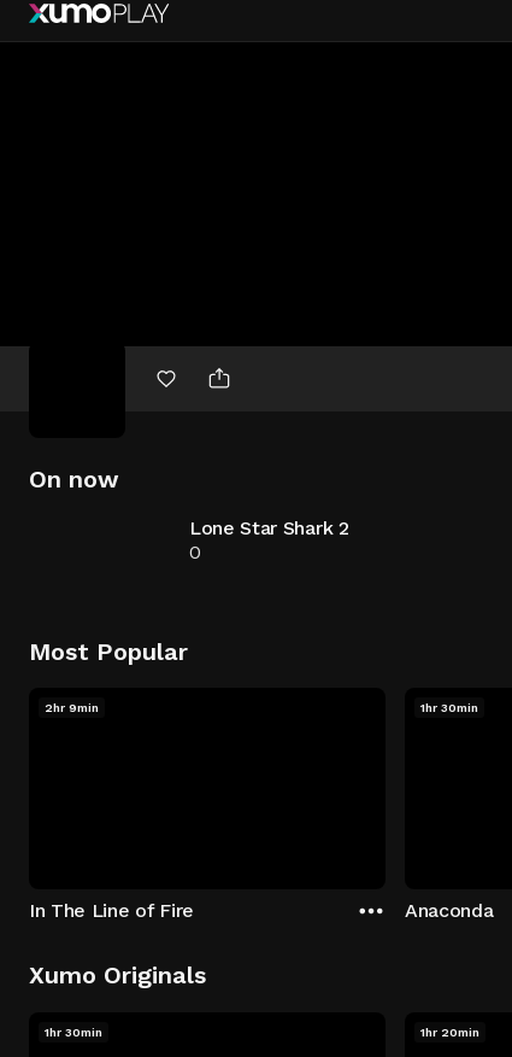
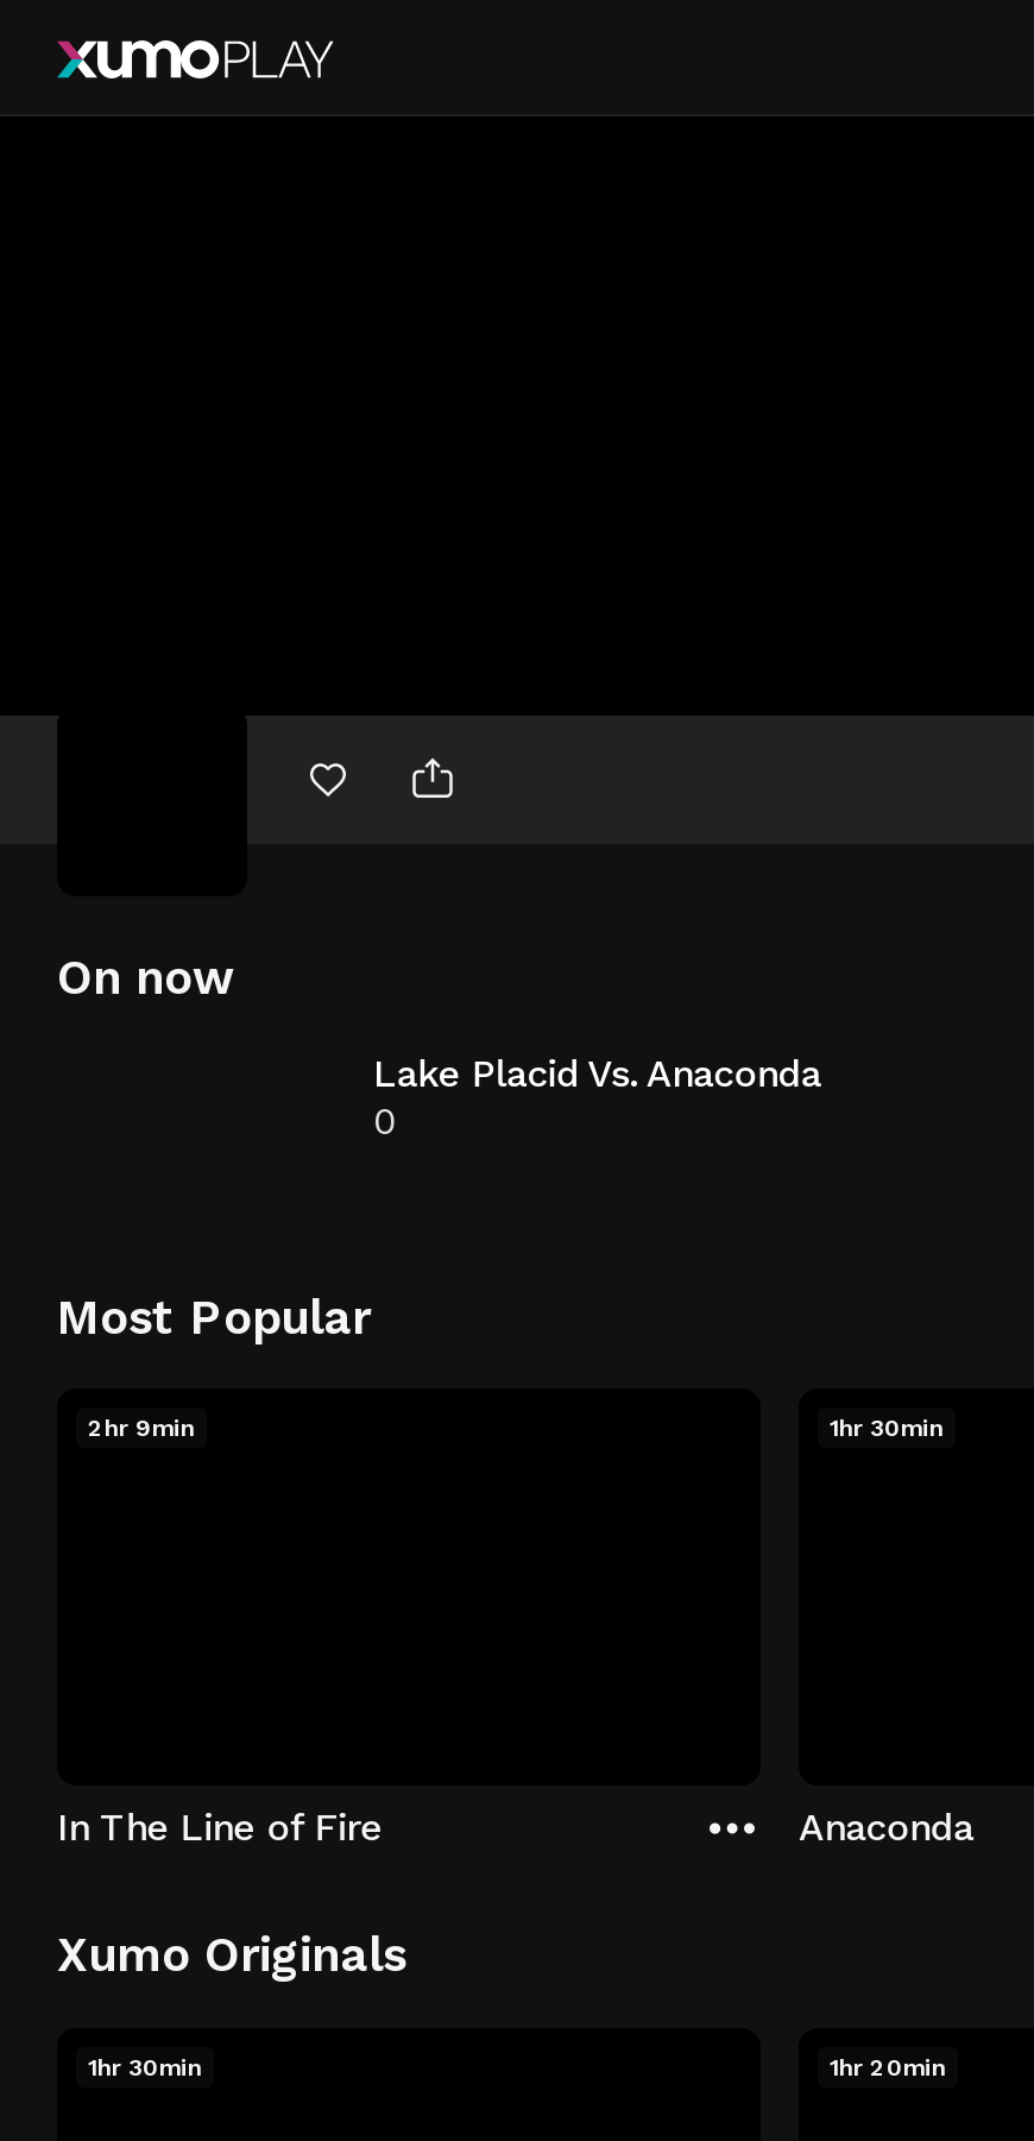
- Lone Star Shark 2
+ Lake Placid Vs. Anaconda
